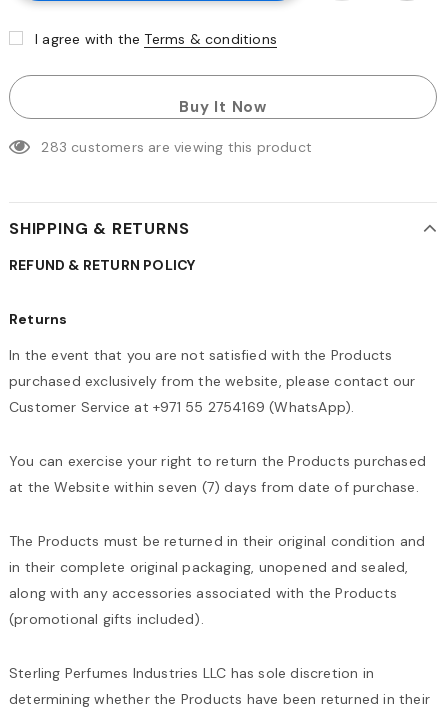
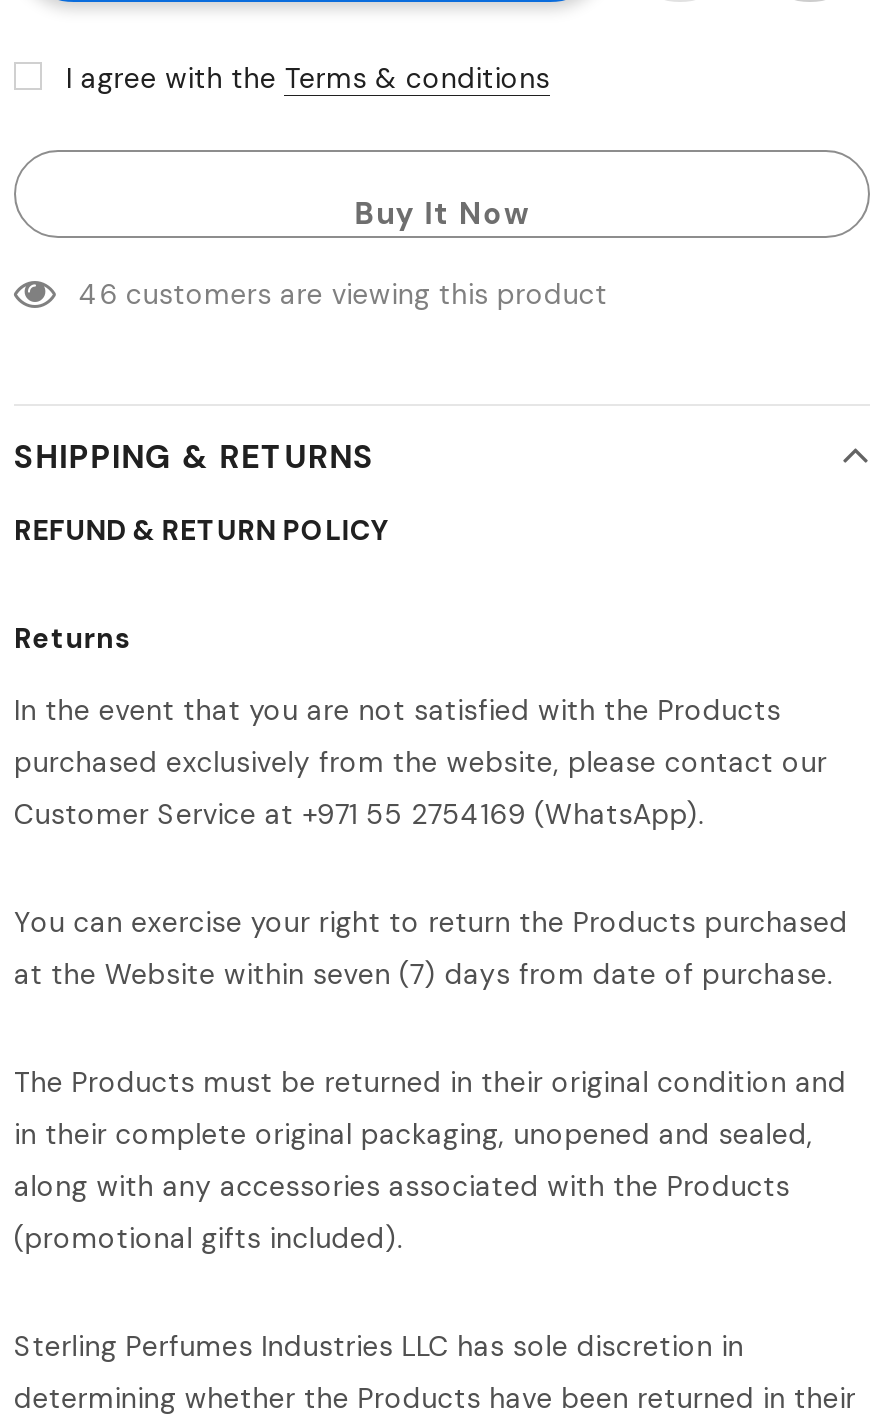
- 283 customers are viewing this product
+ 46 customers are viewing this product
